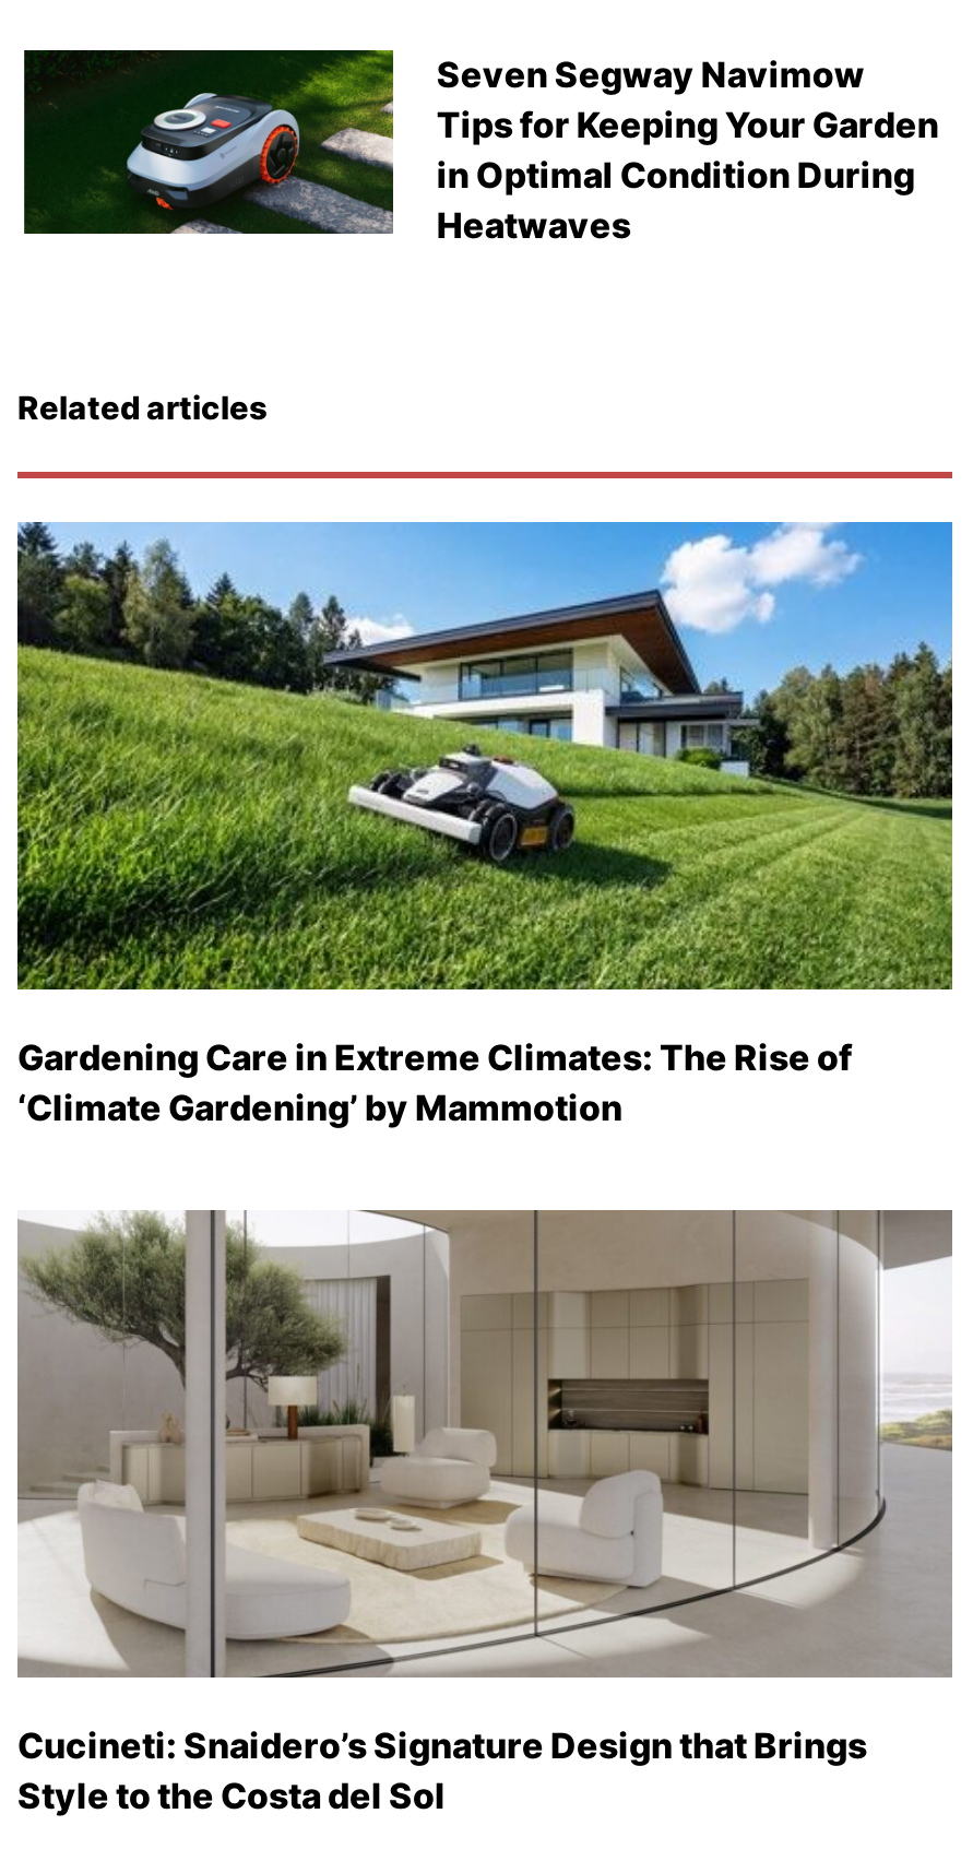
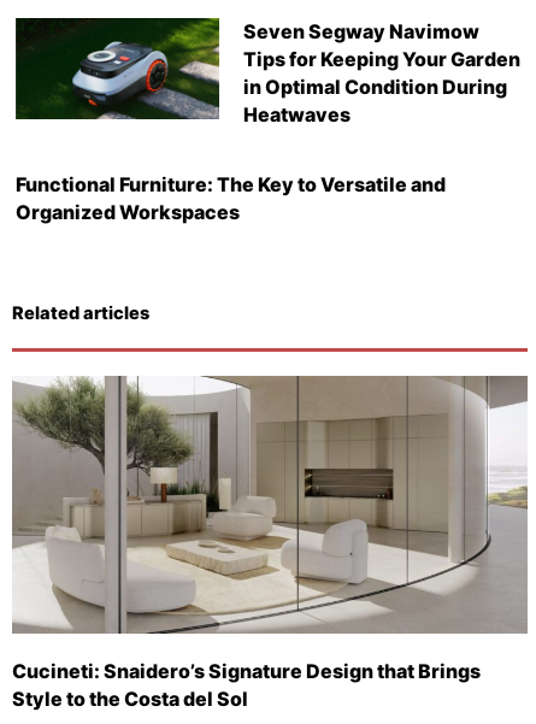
+ Functional Furniture: The Key to Versatile and
+ Organized Workspaces

moved down: Related articles

- [image]
- Gardening Care in Extreme Climates: The Rise of
- ‘Climate Gardening’ by Mammotion
